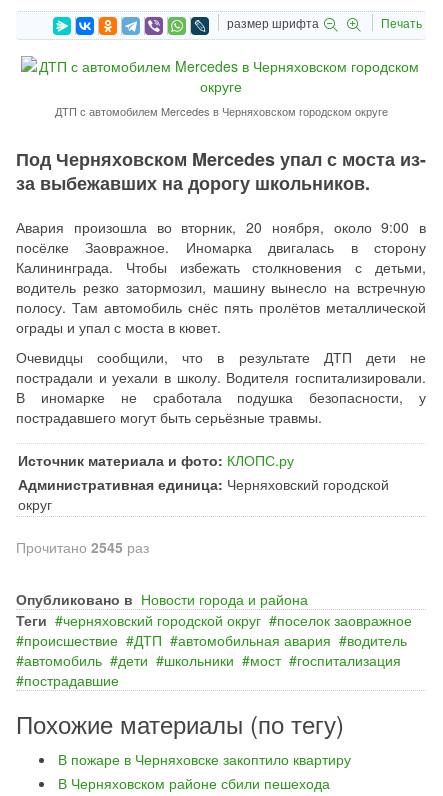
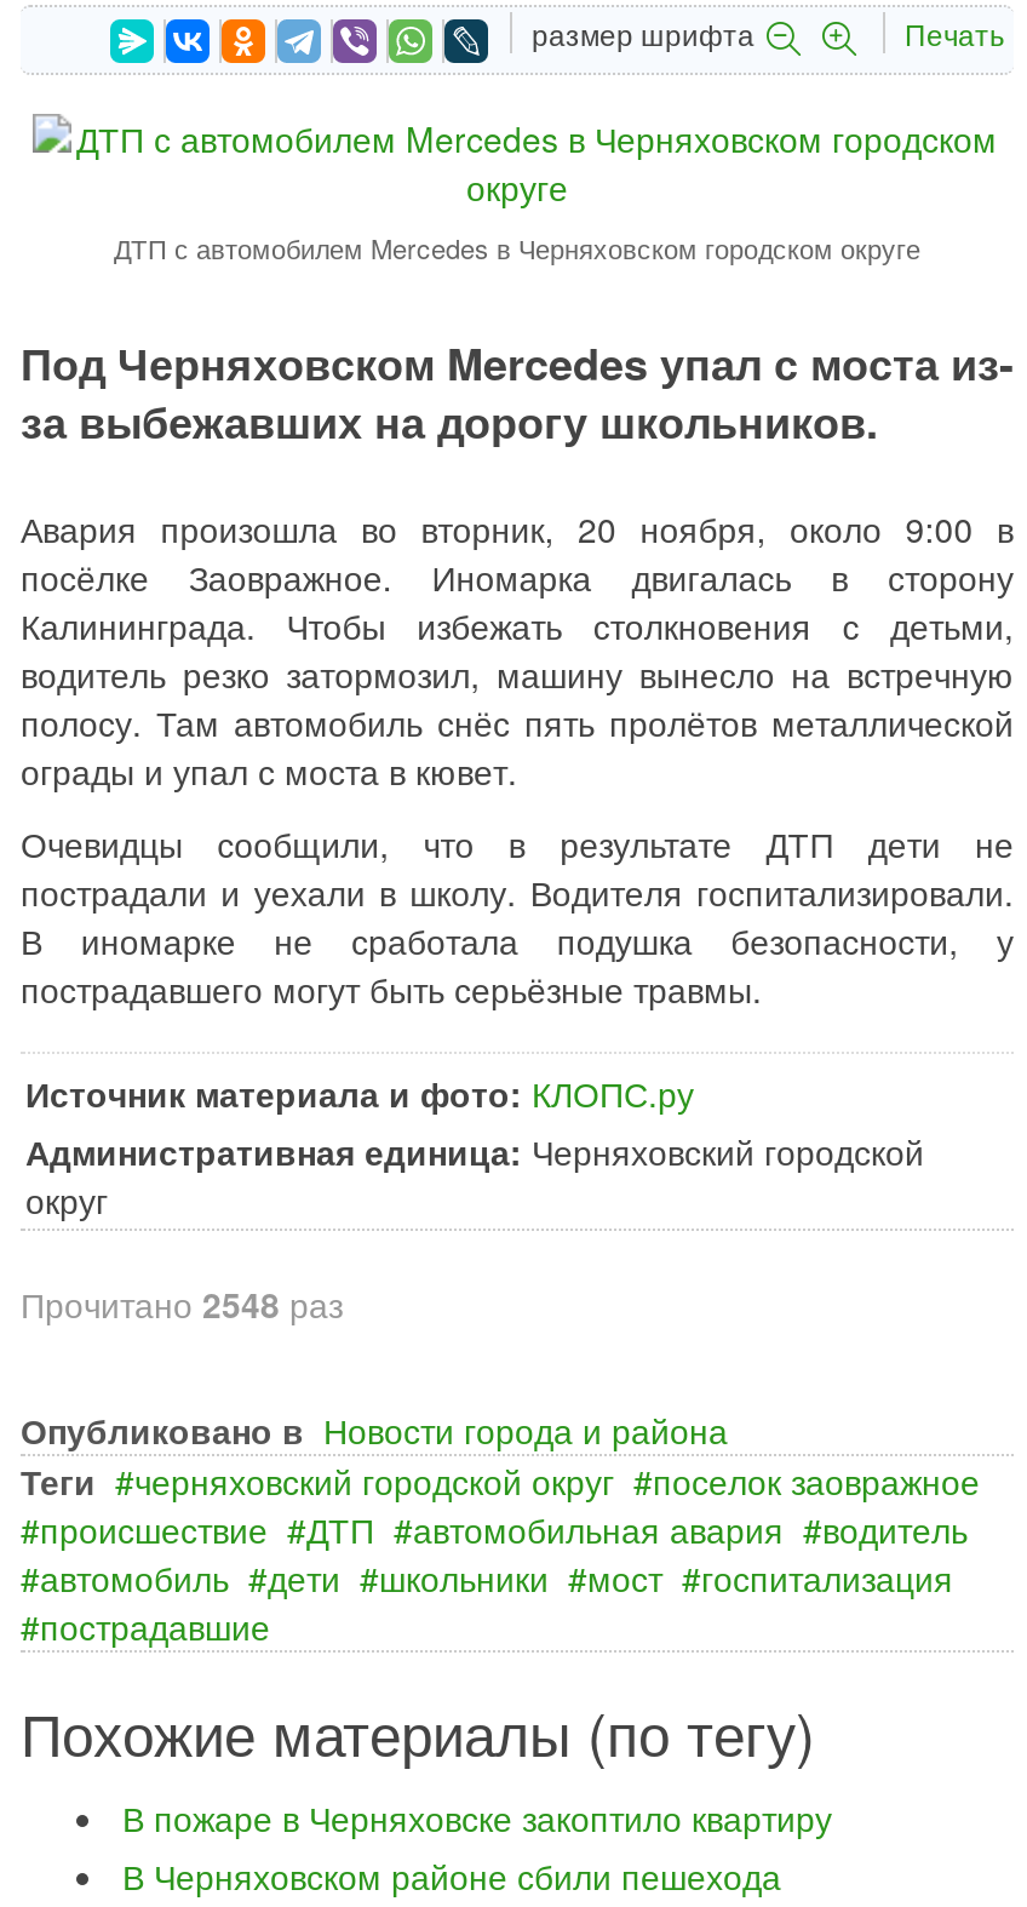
- Прочитано 2545 раз
+ Прочитано 2548 раз
